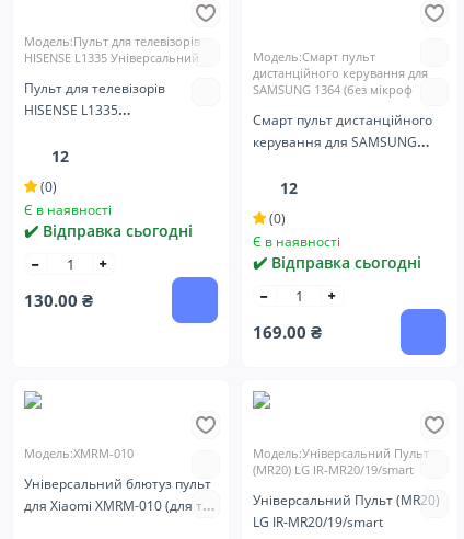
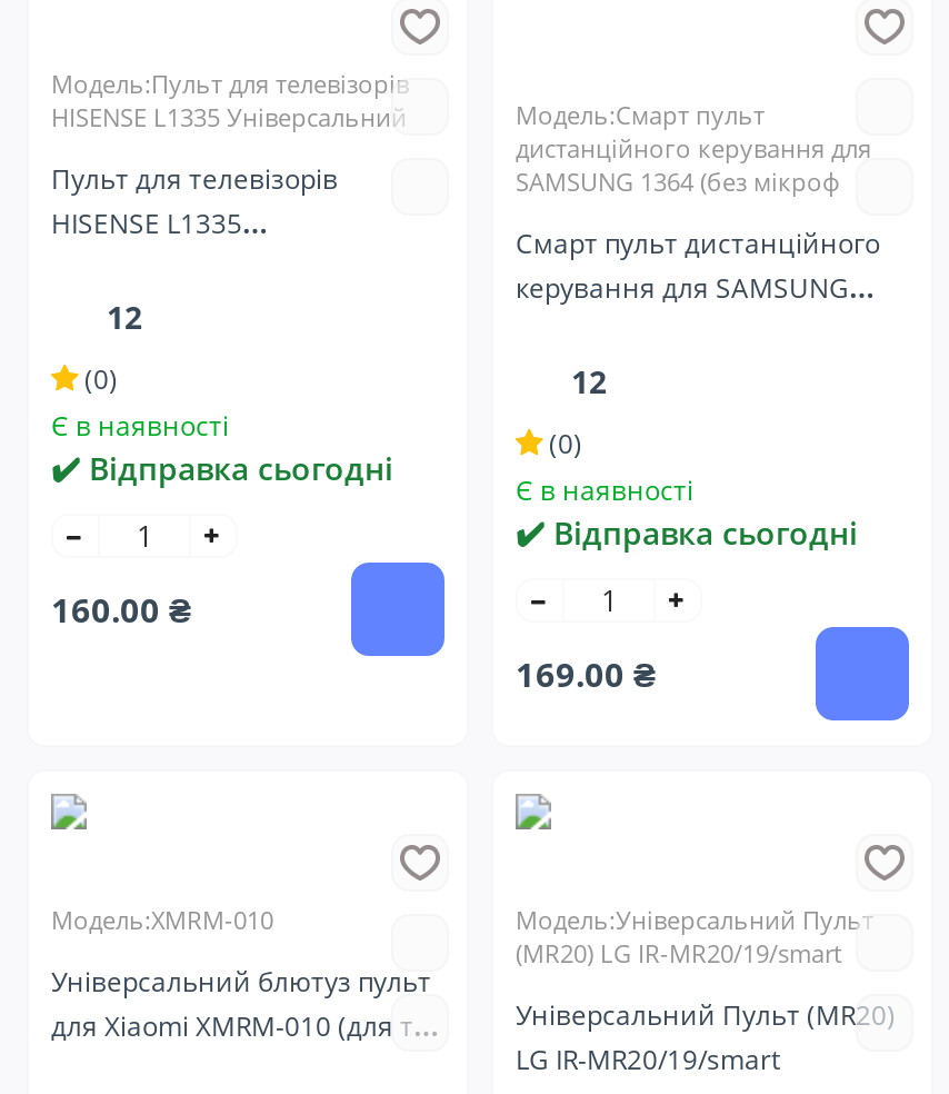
- 130.00 ₴
+ 160.00 ₴
